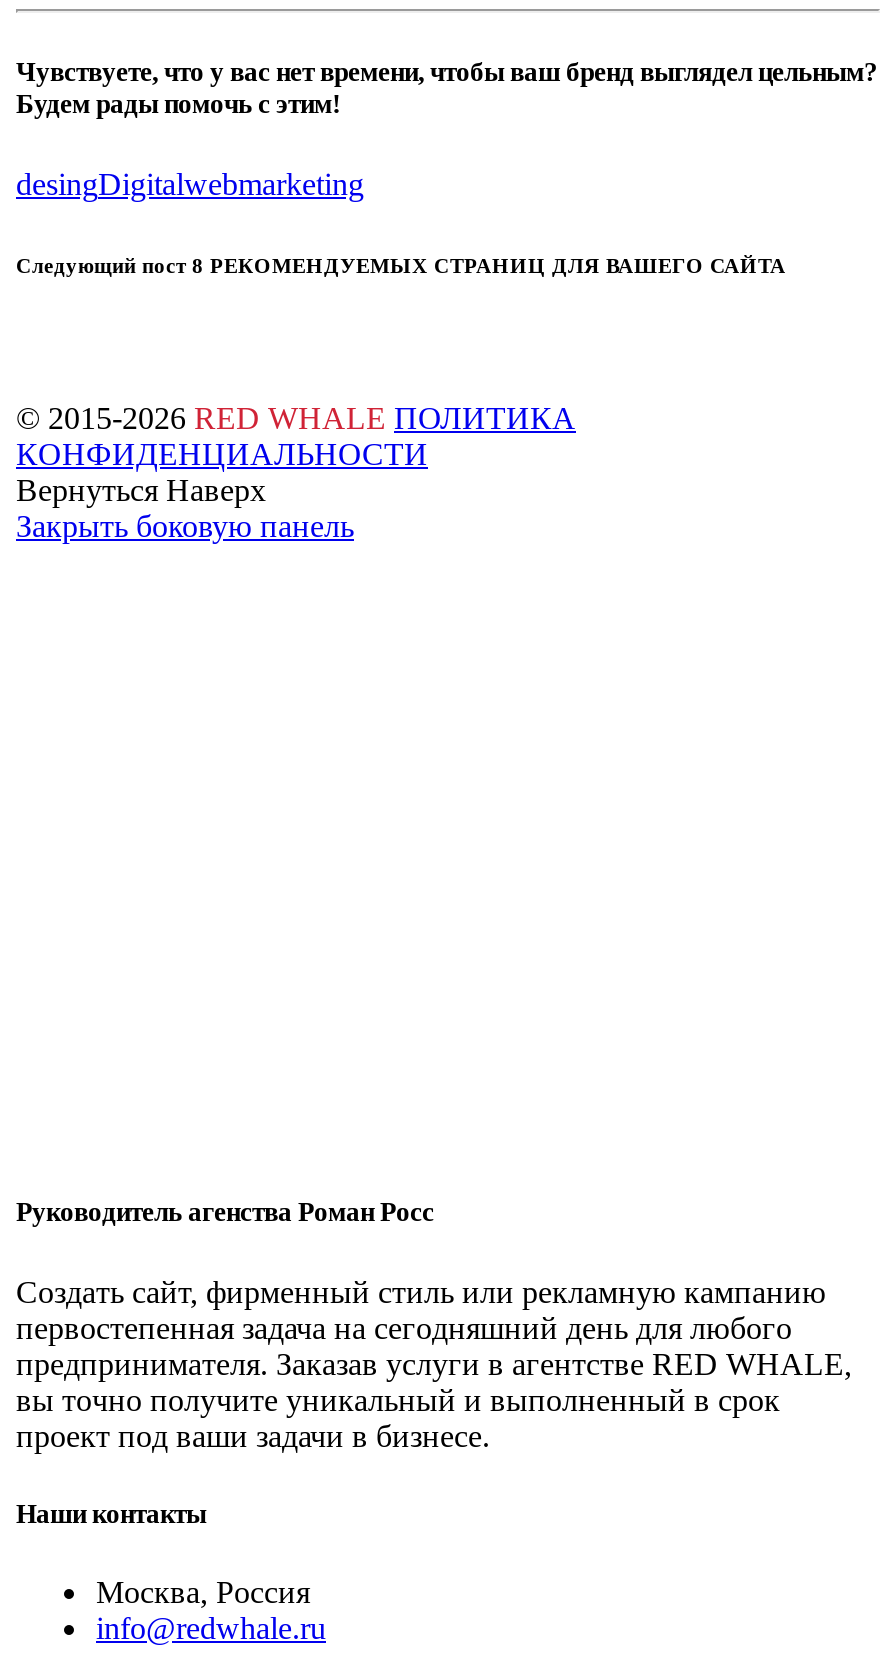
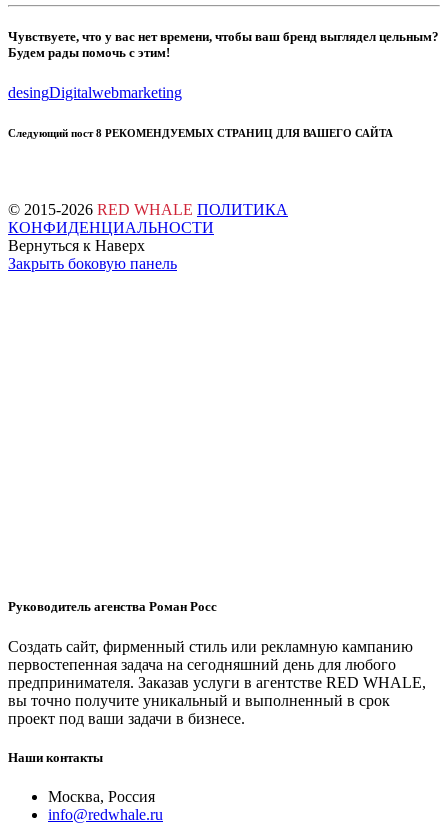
- Вернуться Наверх
+ Вернуться к Наверх
